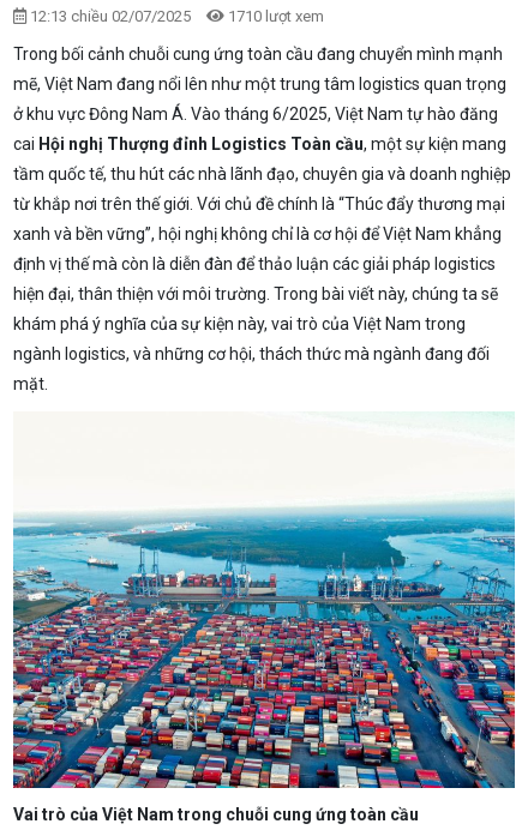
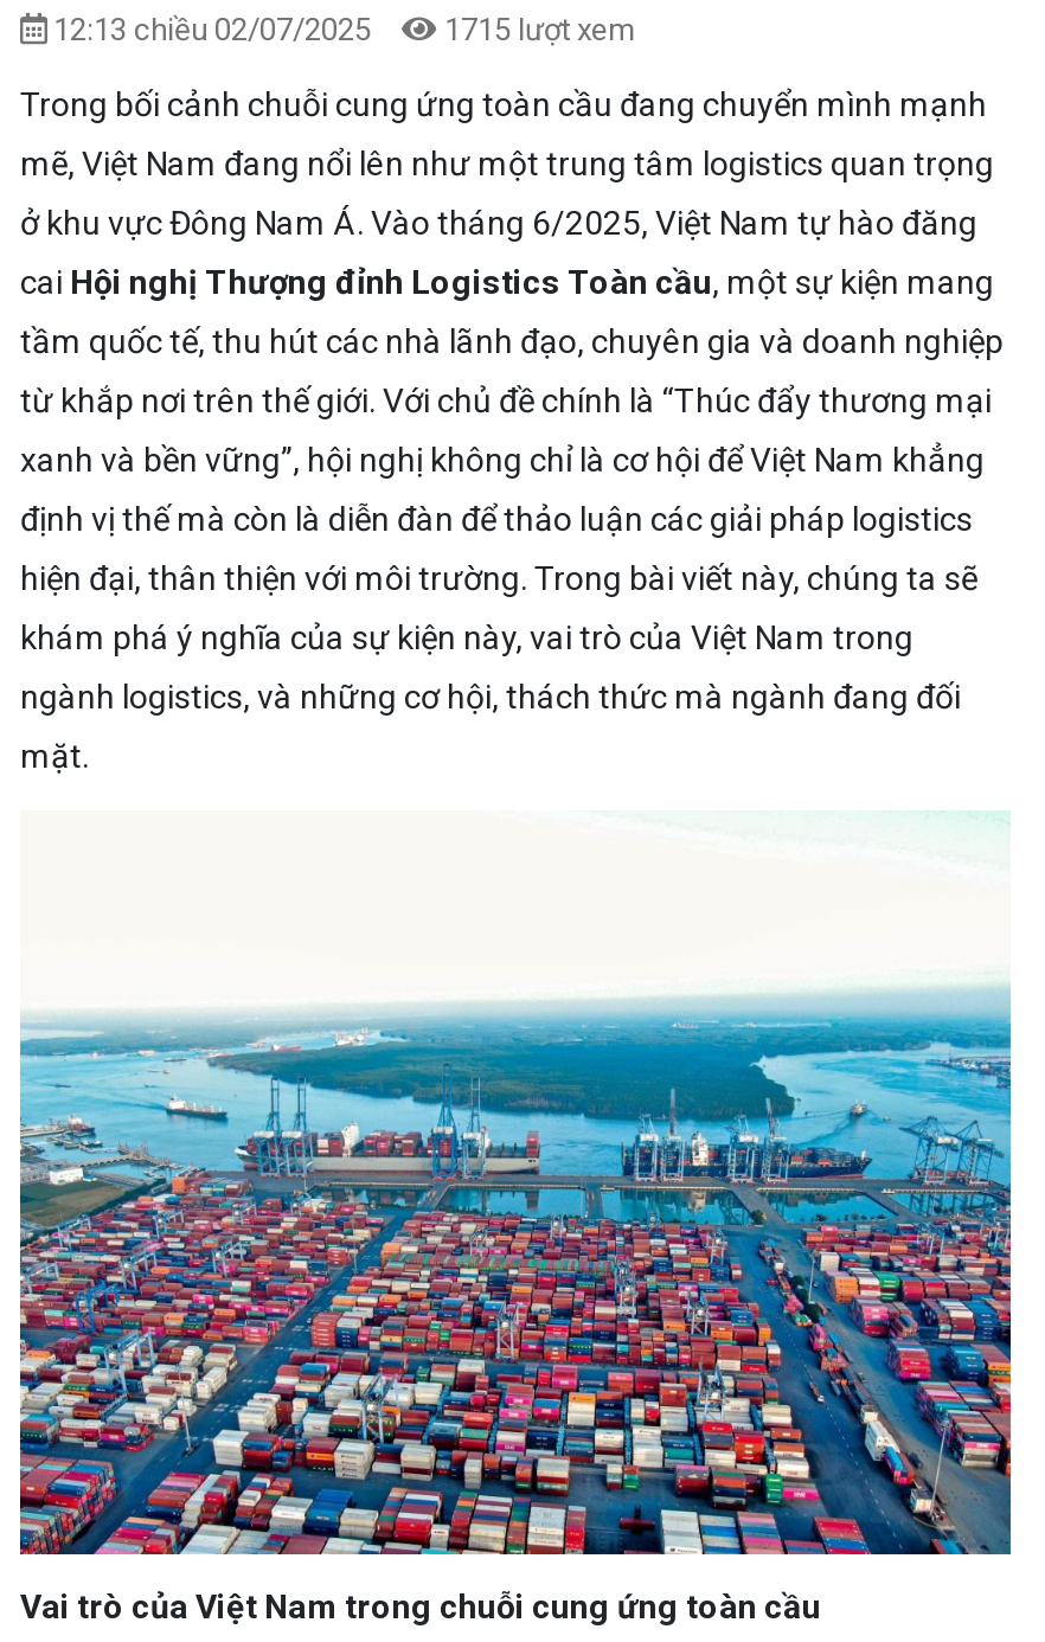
- 12:13 chiều 02/07/2025 1710 lượt xem
+ 12:13 chiều 02/07/2025 1715 lượt xem
